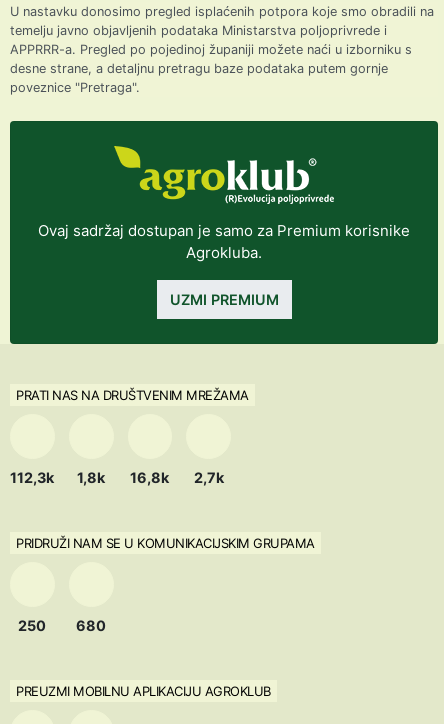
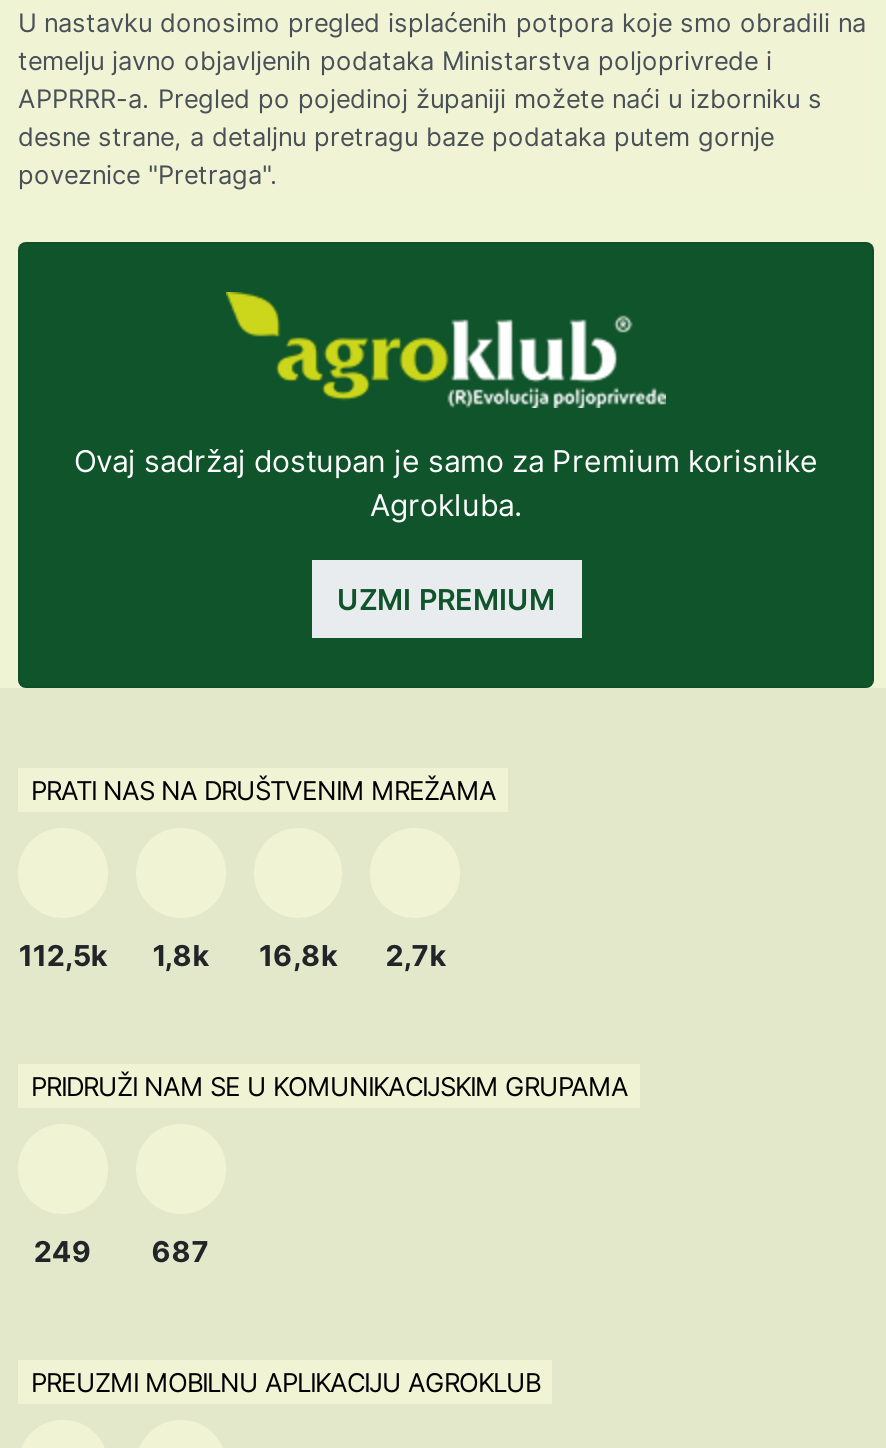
- 112,3k 1,8k 16,8k 2,7k
+ 112,5k 1,8k 16,8k 2,7k

- 250
+ 249

- 680
+ 687
